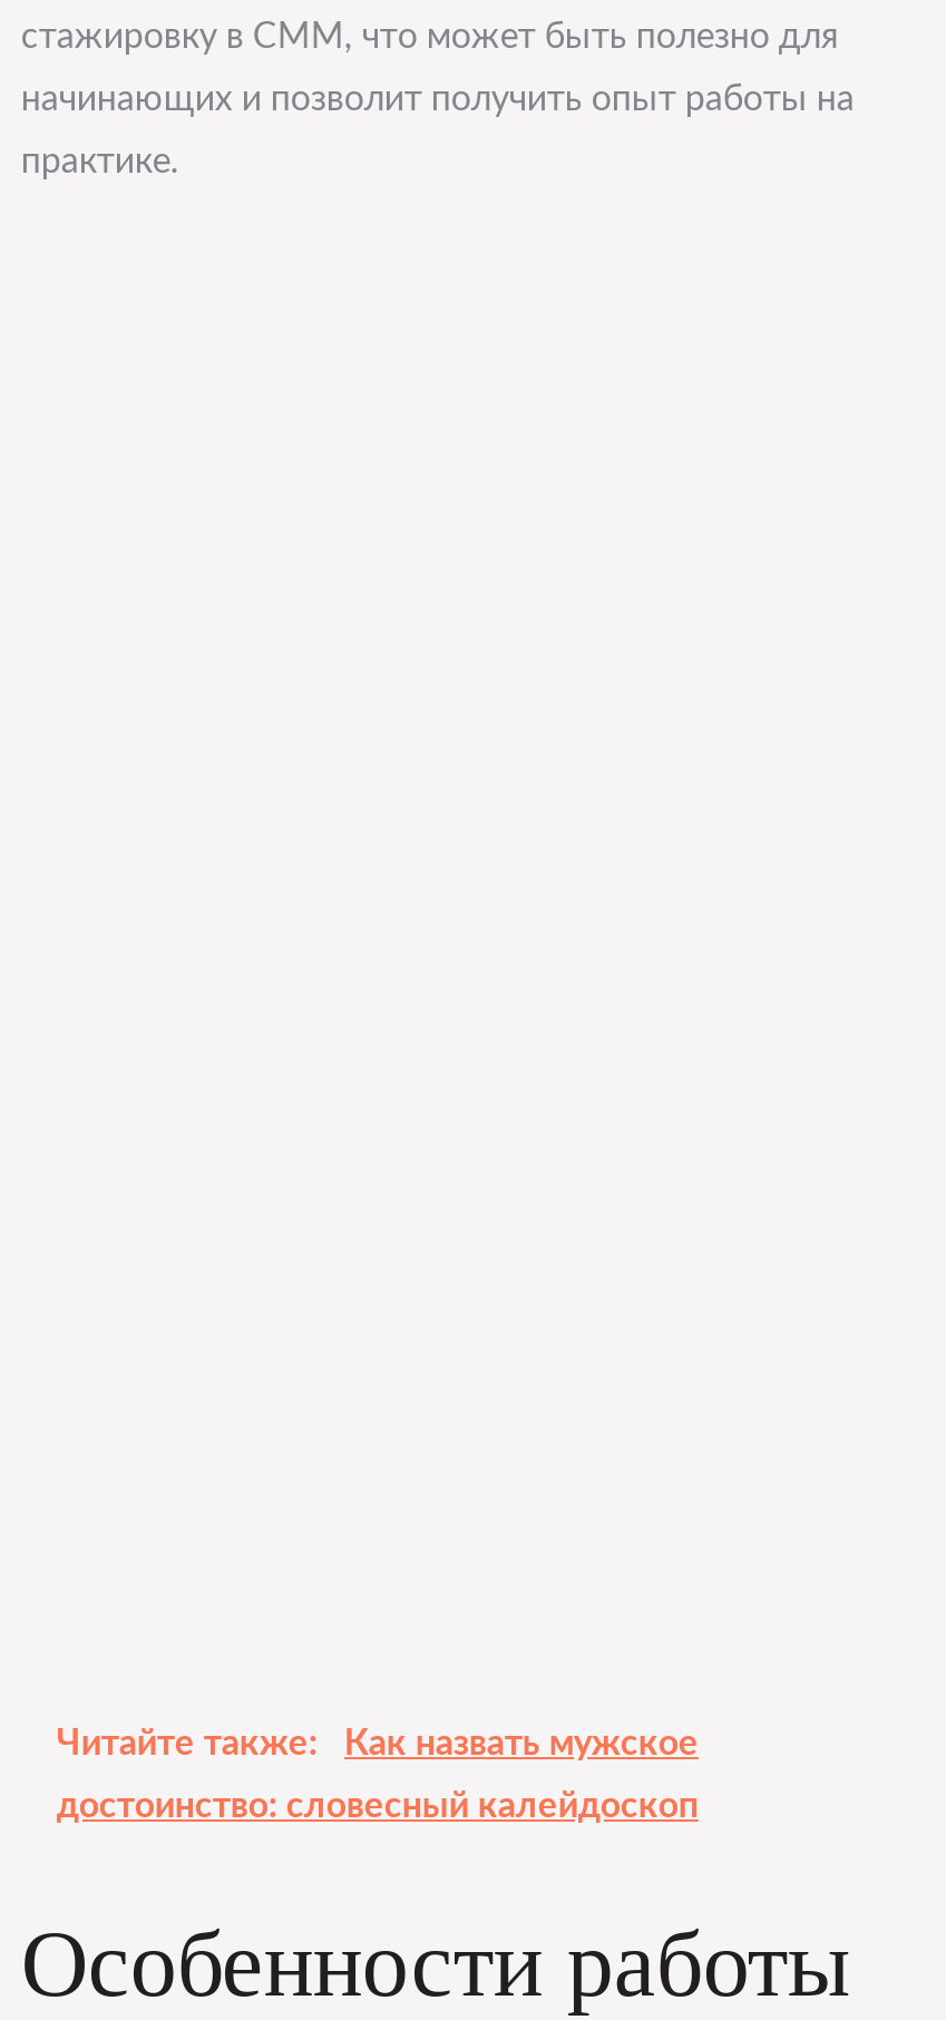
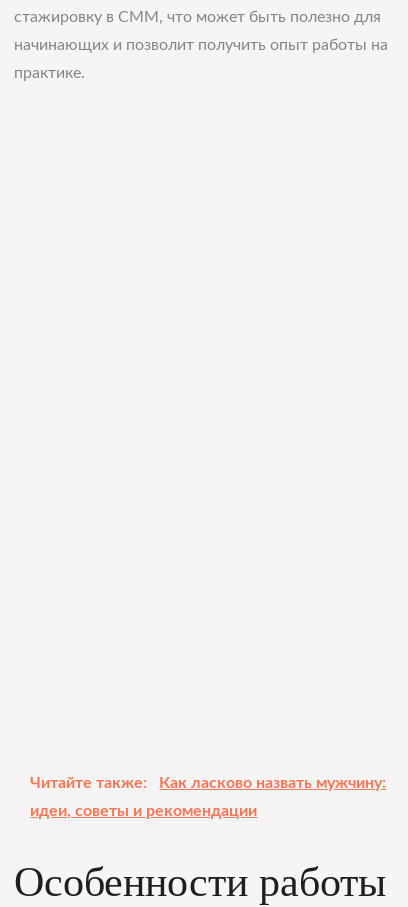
- Читайте также: Как назвать мужское
+ Читайте также: Как ласково назвать мужчину:

- достоинство: словесный калейдоскоп
+ идеи, советы и рекомендации
